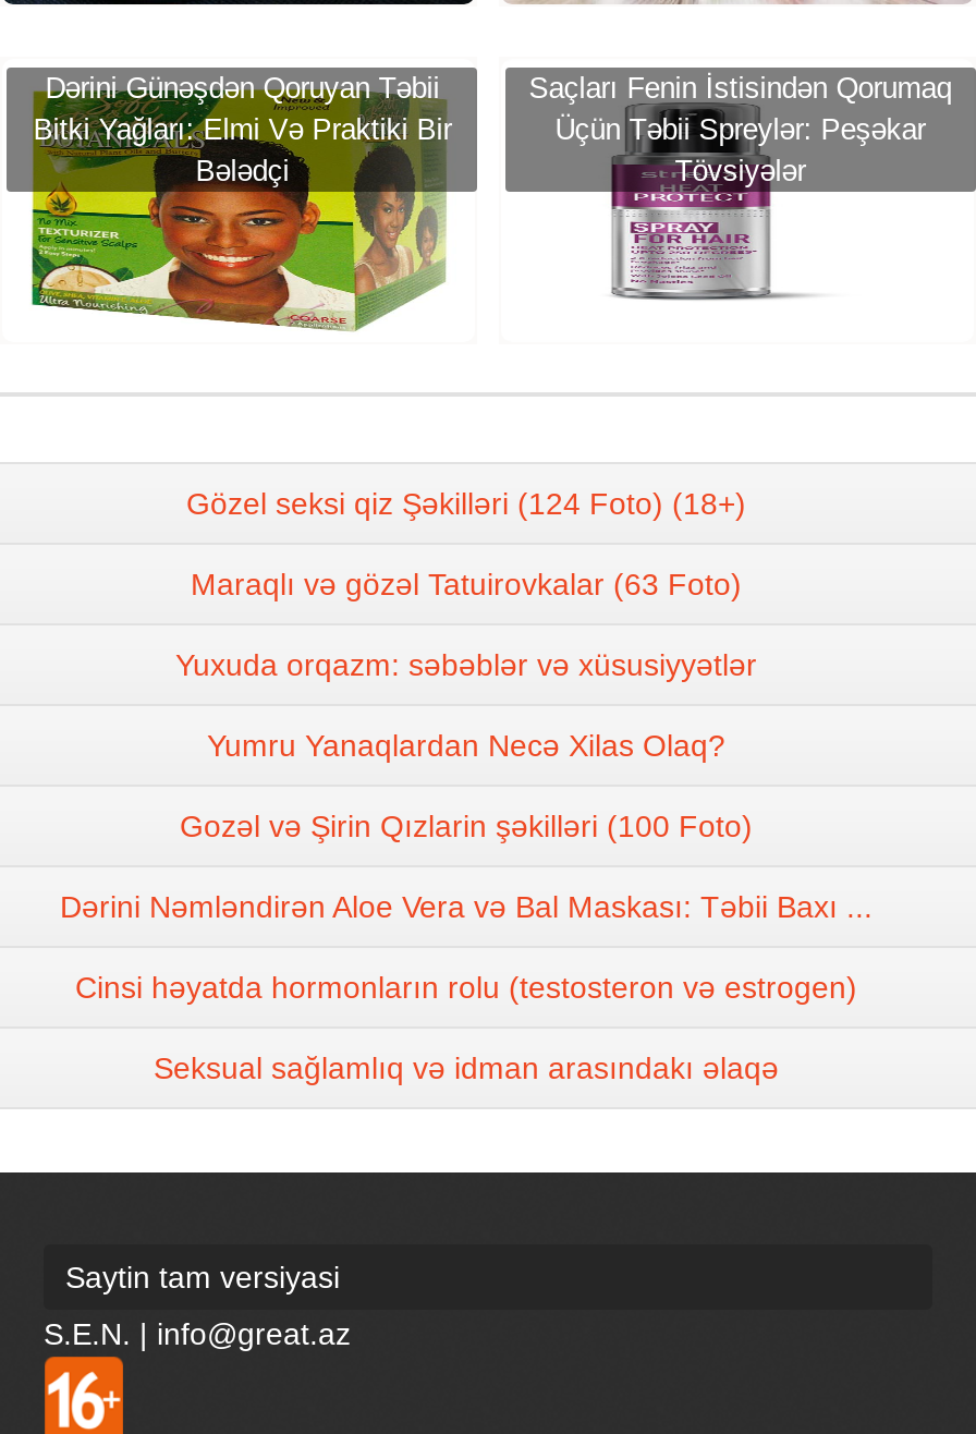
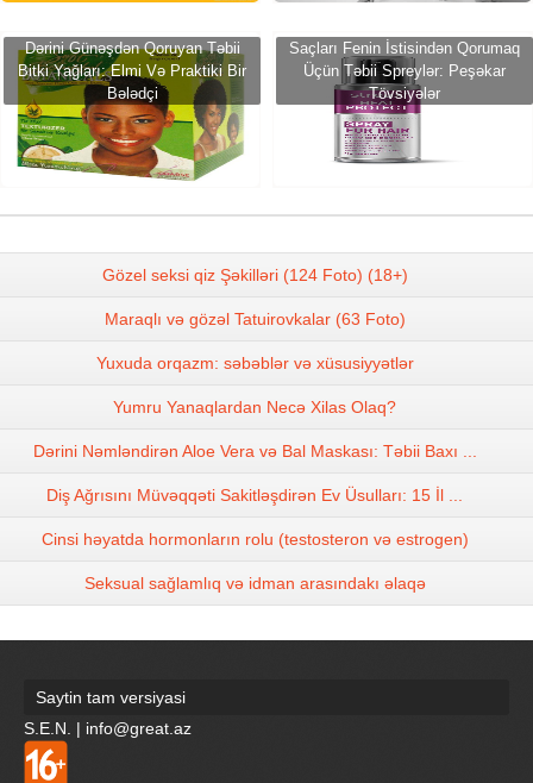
- Gozəl və Şirin Qızlarin şəkilləri (100 Foto)

moved up: Dərini Nəmləndirən Aloe Vera və Bal Maskası: Təbii Baxı ...

+ Diş Ağrısını Müvəqqəti Sakitləşdirən Ev Üsulları: 15 İl ...
